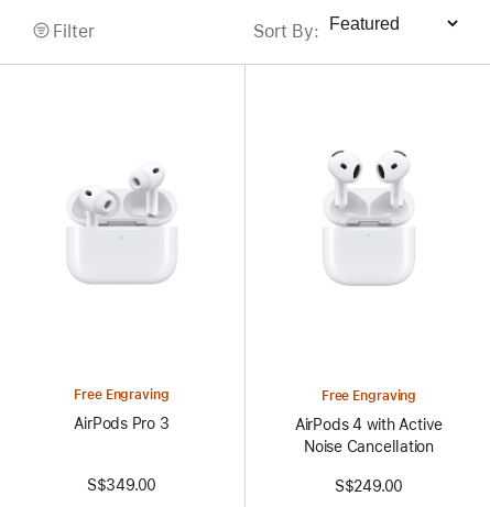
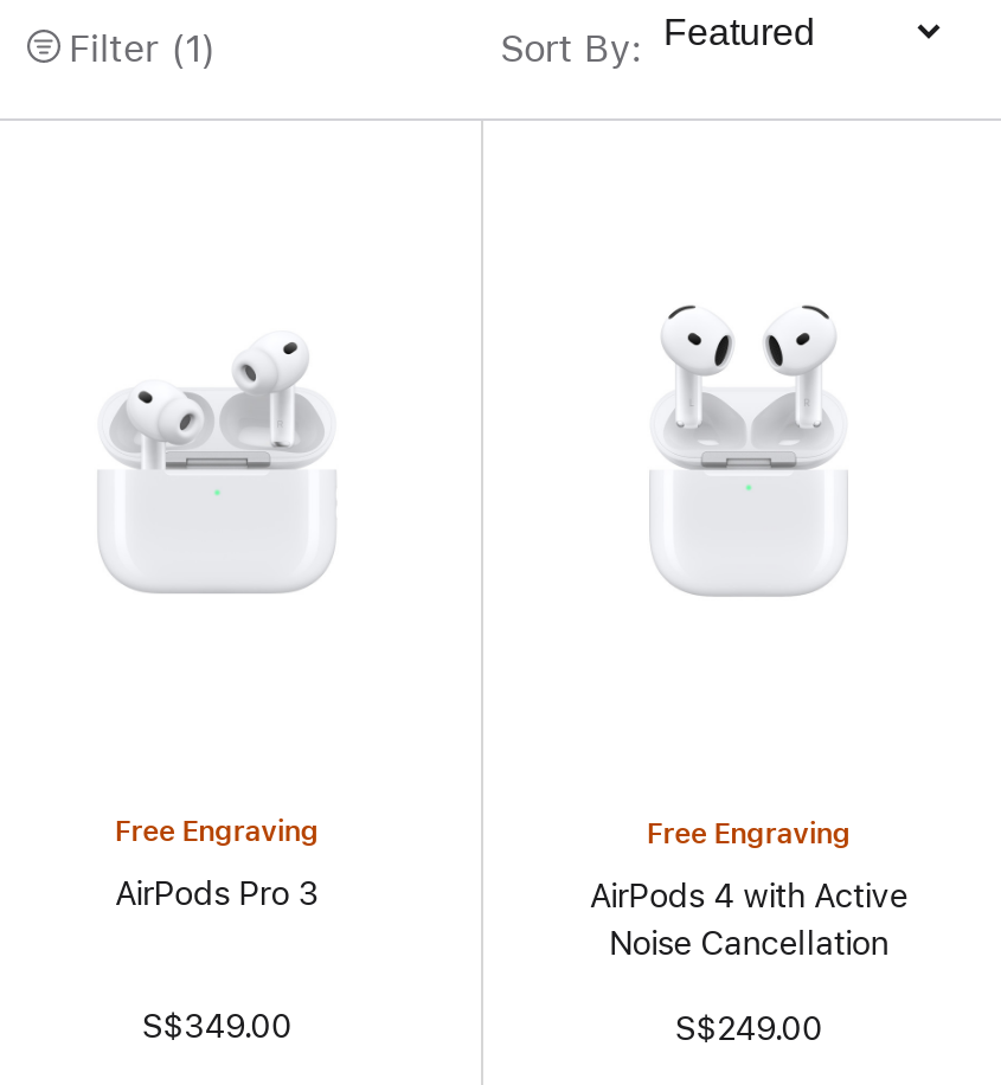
- Filter
+ Filter (1)
